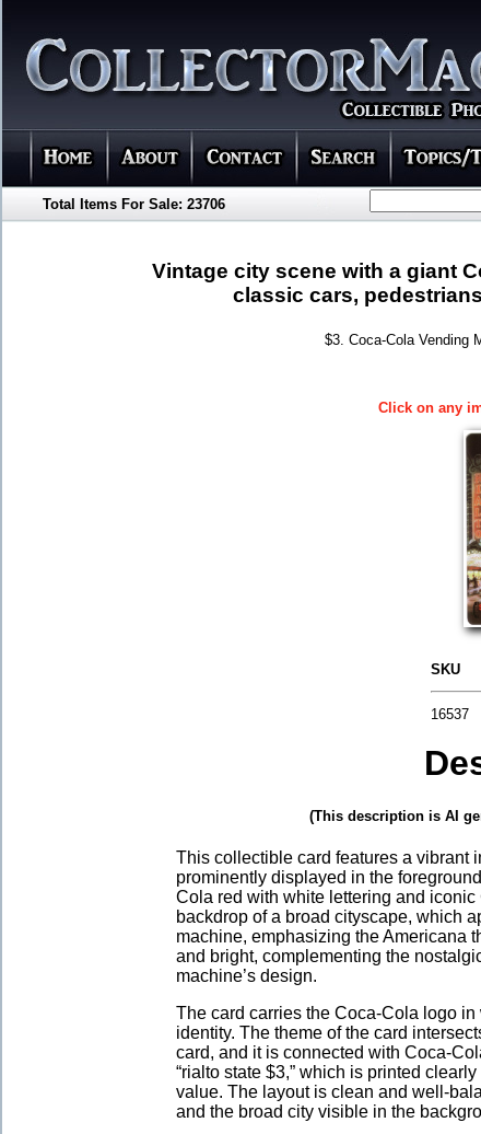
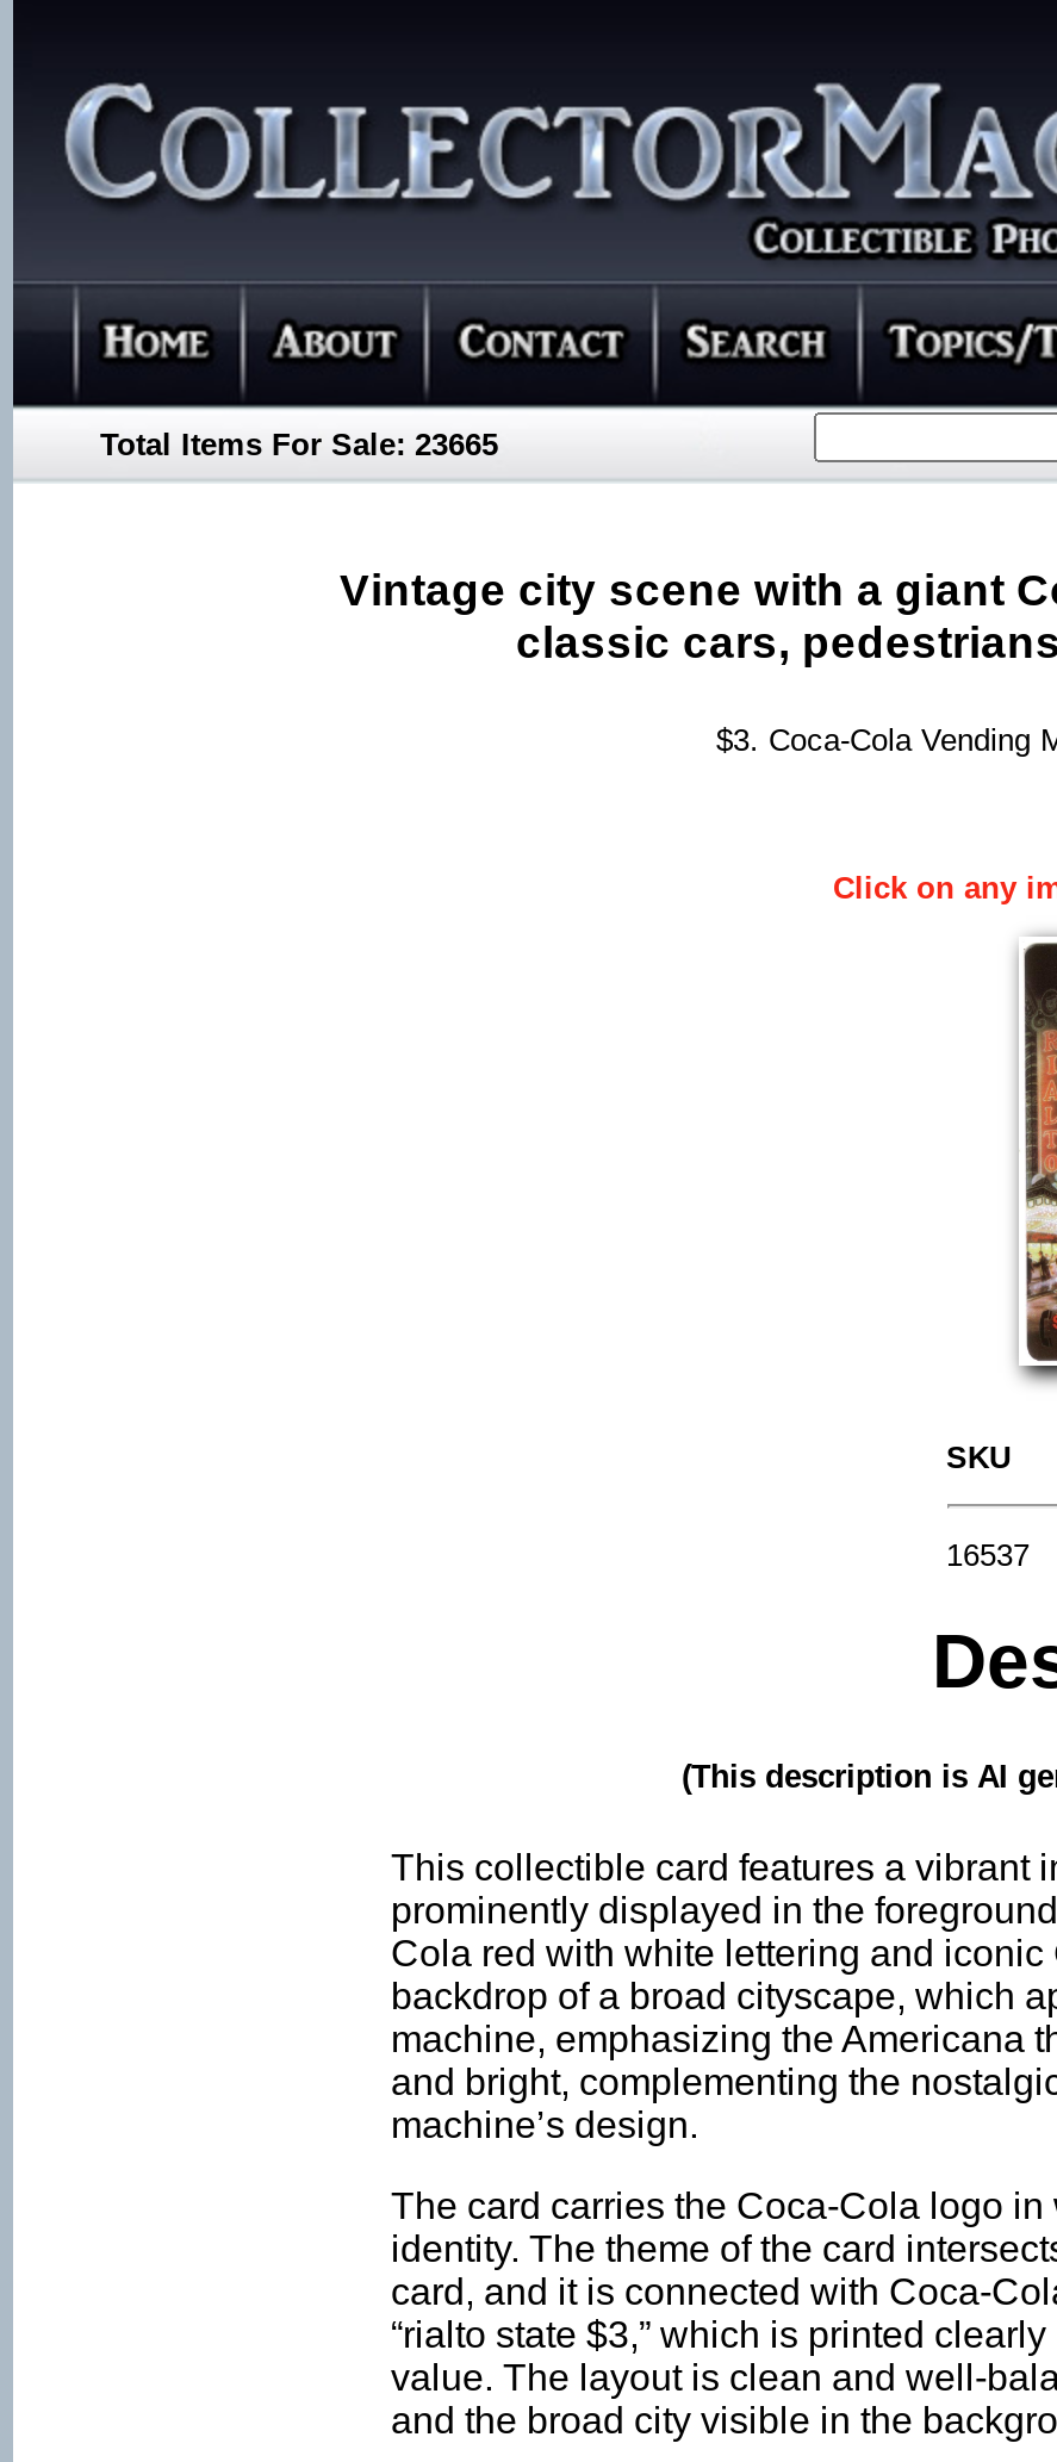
- Total Items For Sale: 23706
+ Total Items For Sale: 23665
